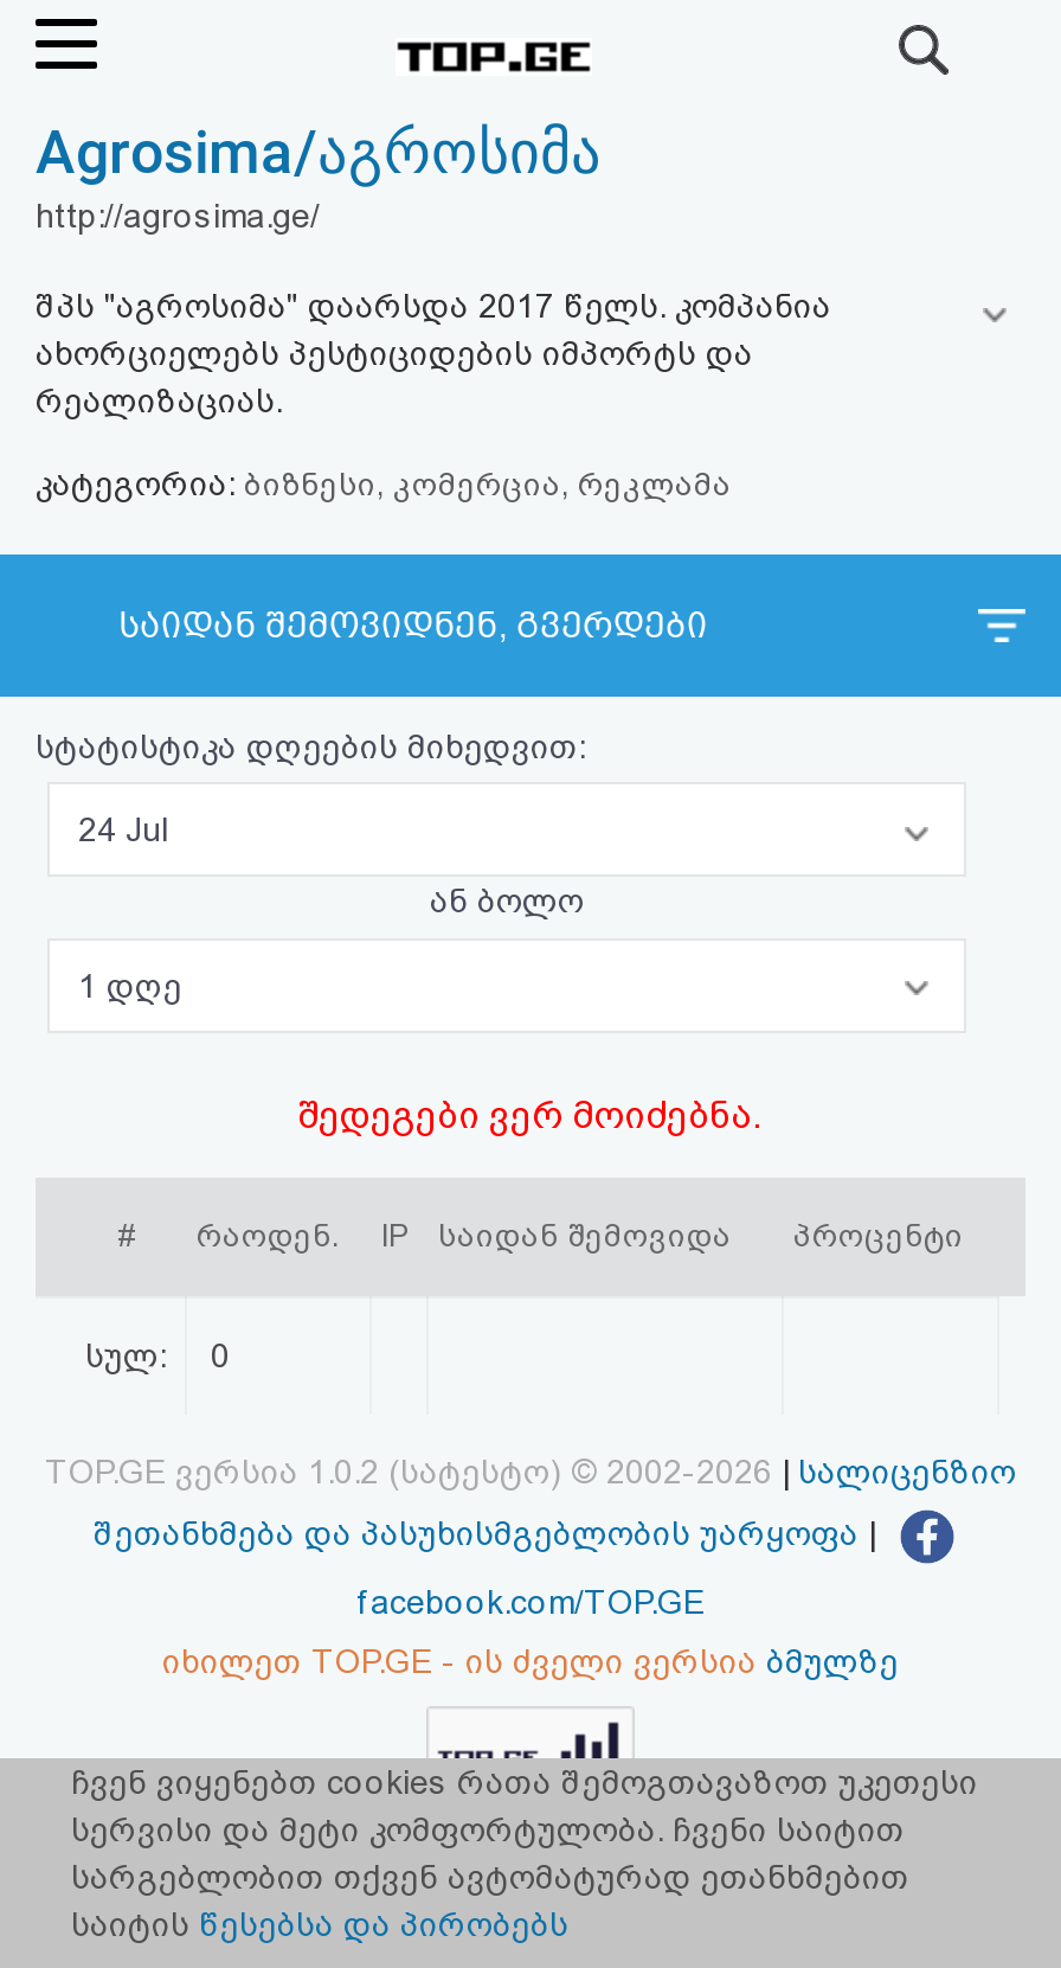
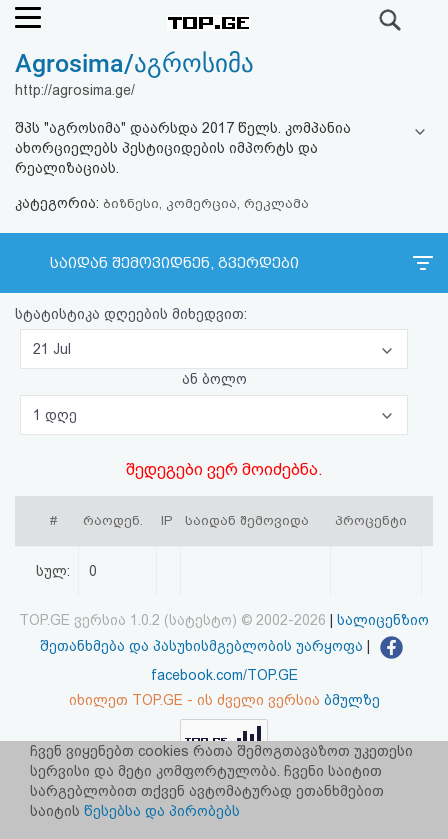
- 24 Jul
+ 21 Jul
